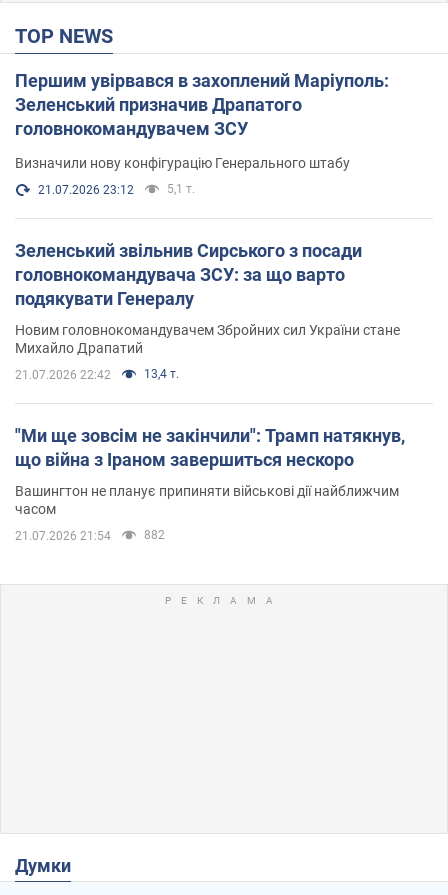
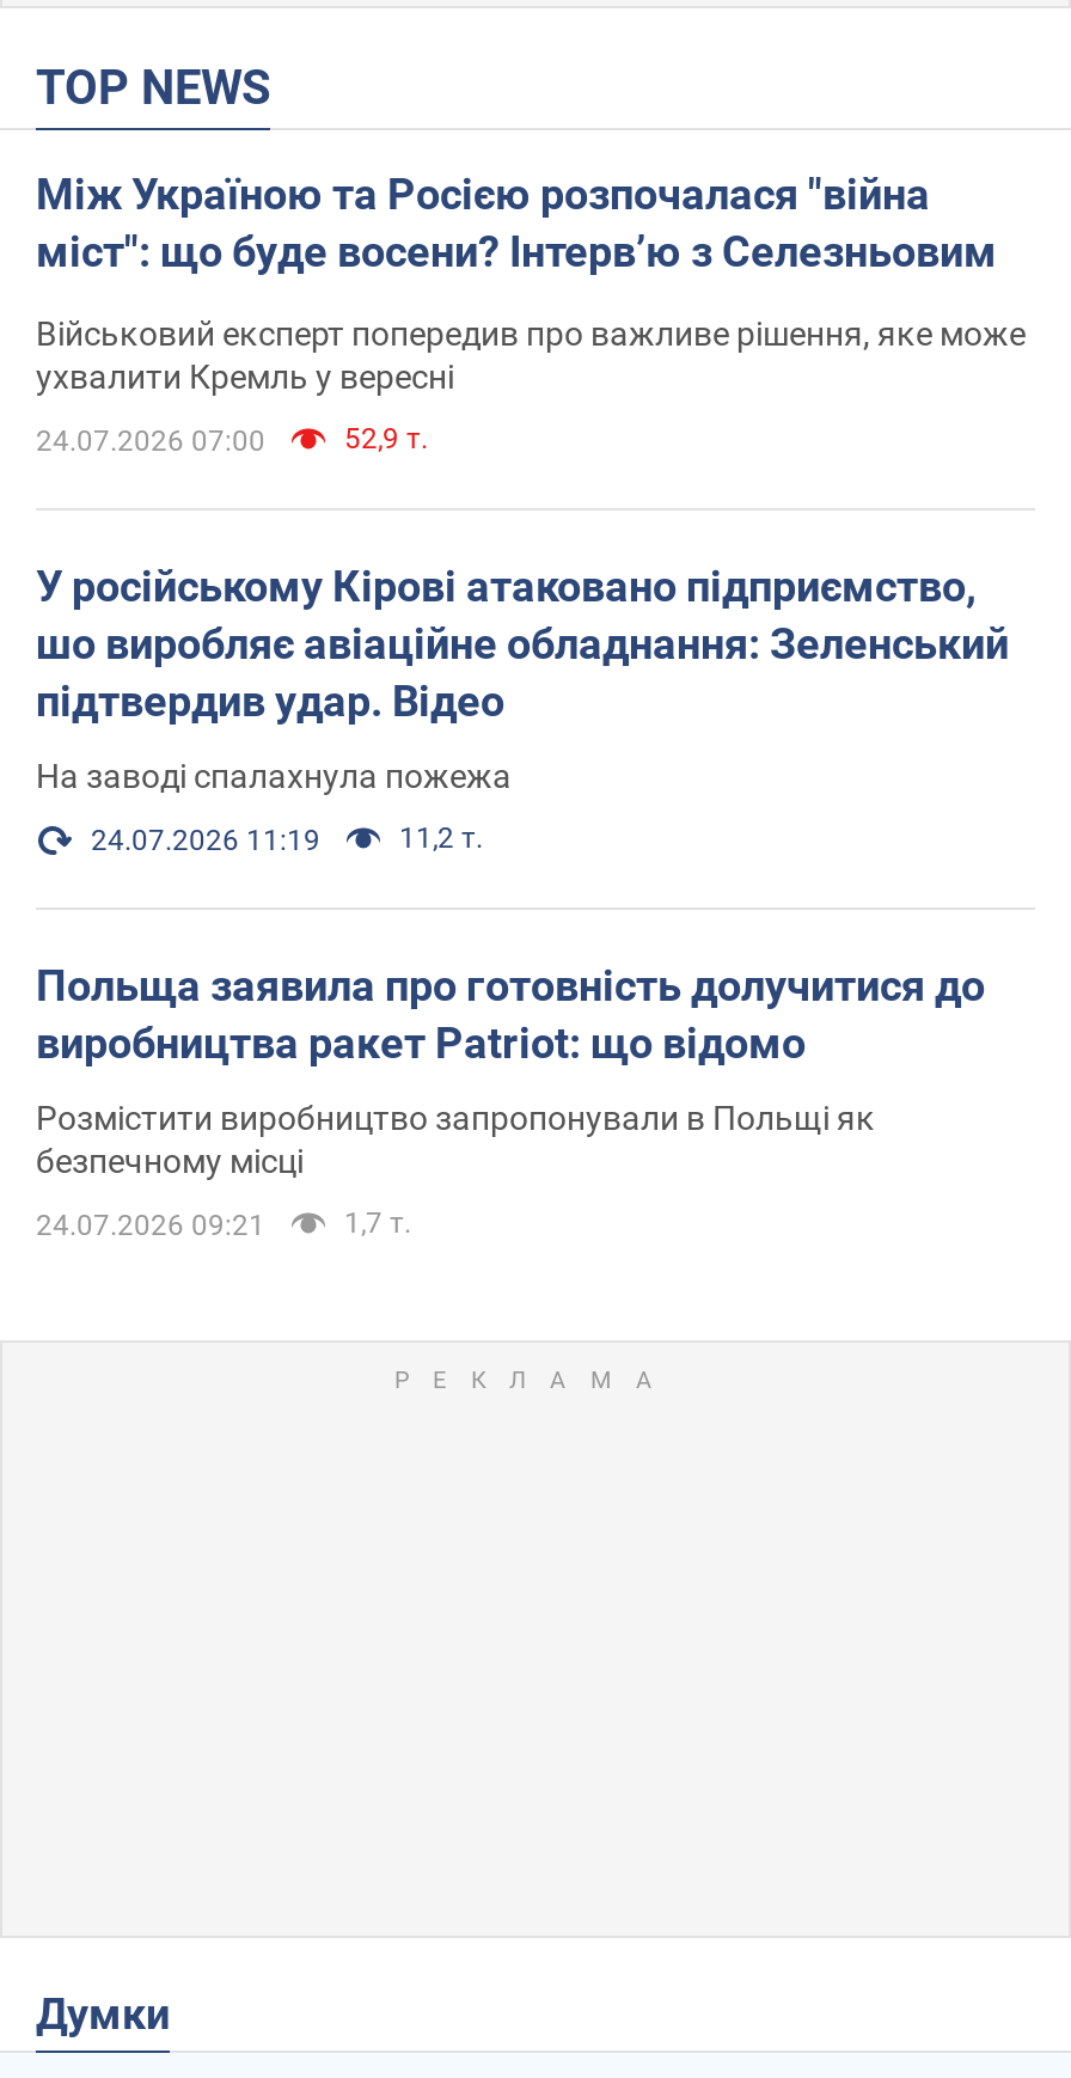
- Першим увірвався в захоплений Маріуполь:
- Зеленський призначив Драпатого
- головнокомандувачем ЗСУ
+ Між Україною та Росією розпочалася "війна
+ міст": що буде восени? Інтерв’ю з Селезньовим

- Визначили нову конфігурацію Генерального штабу
+ Військовий експерт попередив про важливе рішення, яке може
+ ухвалити Кремль у вересні

- 21.07.2026 23:12
- 5,1 т.
+ 24.07.2026 07:00
+ 52,9 т.

- Зеленський звільнив Сирського з посади
- головнокомандувача ЗСУ: за що варто
- подякувати Генералу
+ У російському Кірові атаковано підприємство,
+ шо виробляє авіаційне обладнання: Зеленський
+ підтвердив удар. Відео

- Новим головнокомандувачем Збройних сил України стане
- Михайло Драпатий
+ На заводі спалахнула пожежа

- 21.07.2026 22:42
- 13,4 т.
+ 24.07.2026 11:19
+ 11,2 т.

- "Ми ще зовсім не закінчили": Трамп натякнув,
- що війна з Іраном завершиться нескоро
+ Польща заявила про готовність долучитися до
+ виробництва ракет Patriot: що відомо

- Вашингтон не планує припиняти військові дії найближчим
- часом
+ Розмістити виробництво запропонували в Польщі як
+ безпечному місці

- 21.07.2026 21:54
- 882
+ 24.07.2026 09:21
+ 1,7 т.
